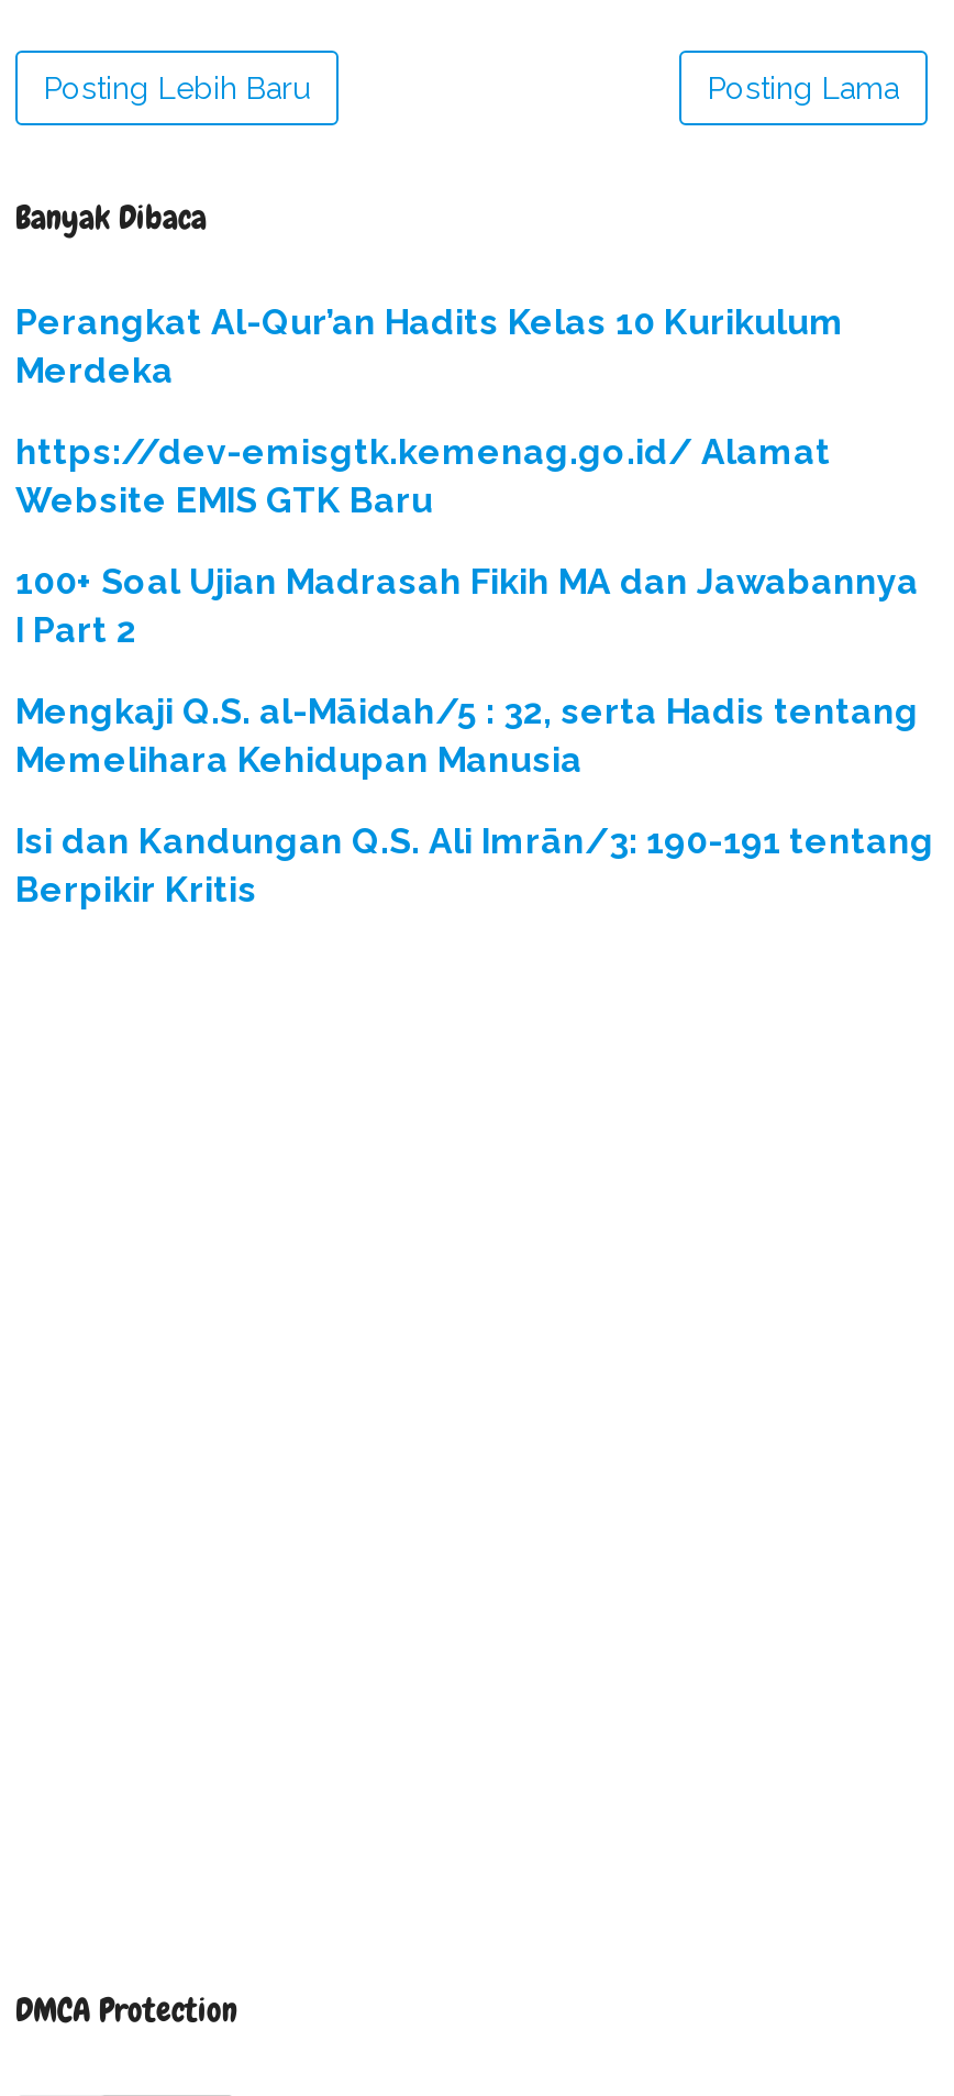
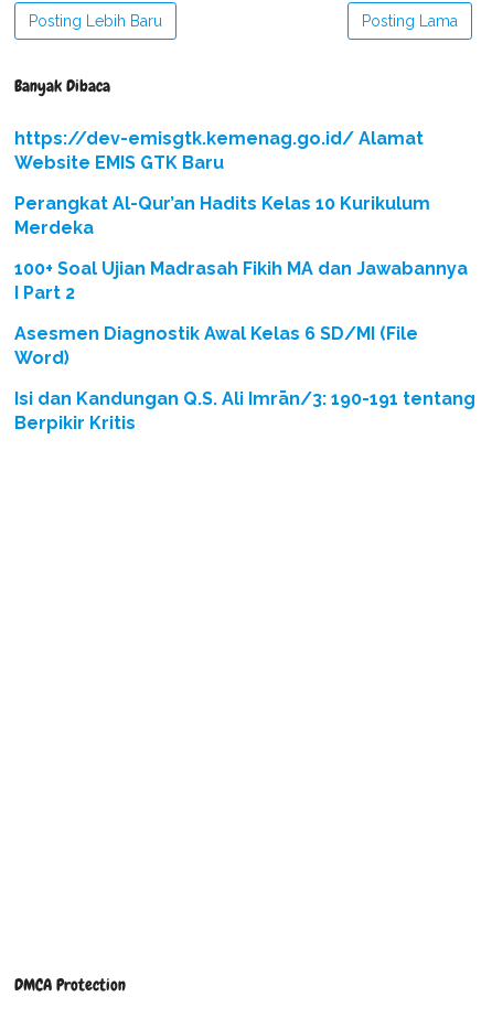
moved down: Perangkat Al-Qur’an Hadits Kelas 10 Kurikulum | Merdeka

moved up: https://dev-emisgtk.kemenag.go.id/ Alamat | Website EMIS GTK Baru

- Mengkaji Q.S. al-Māidah/5 : 32, serta Hadis tentang
- Memelihara Kehidupan Manusia
+ Asesmen Diagnostik Awal Kelas 6 SD/MI (File
+ Word)
